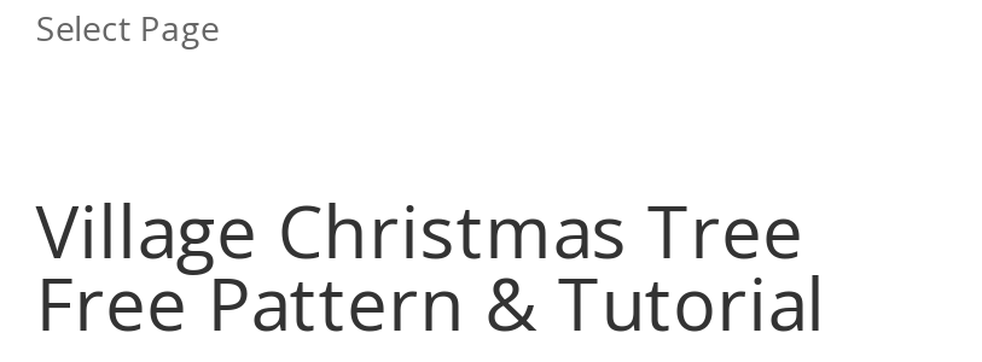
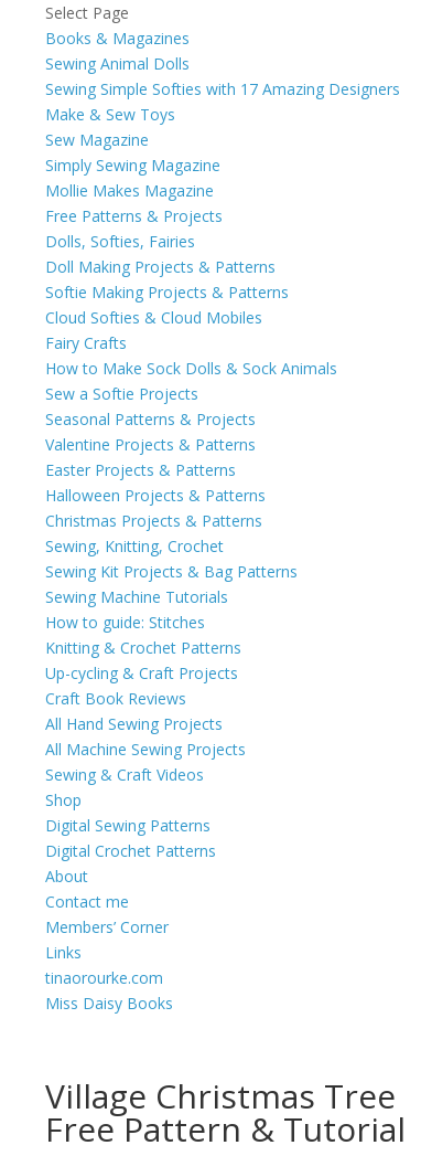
+ Books & Magazines
+ Sewing Animal Dolls
+ Sewing Simple Softies with 17 Amazing Designers
+ Make & Sew Toys
+ Sew Magazine
+ Simply Sewing Magazine
+ Mollie Makes Magazine
+ Free Patterns & Projects
+ Dolls, Softies, Fairies
+ Doll Making Projects & Patterns
+ Softie Making Projects & Patterns
+ Cloud Softies & Cloud Mobiles
+ Fairy Crafts
+ How to Make Sock Dolls & Sock Animals
+ Sew a Softie Projects
+ Seasonal Patterns & Projects
+ Valentine Projects & Patterns
+ Easter Projects & Patterns
+ Halloween Projects & Patterns
+ Christmas Projects & Patterns
+ Sewing, Knitting, Crochet
+ Sewing Kit Projects & Bag Patterns
+ Sewing Machine Tutorials
+ How to guide: Stitches
+ Knitting & Crochet Patterns
+ Up-cycling & Craft Projects
+ Craft Book Reviews
+ All Hand Sewing Projects
+ All Machine Sewing Projects
+ Sewing & Craft Videos
+ Shop
+ Digital Sewing Patterns
+ Digital Crochet Patterns
+ About
+ Contact me
+ Members’ Corner
+ Links
+ tinaorourke.com
+ Miss Daisy Books
